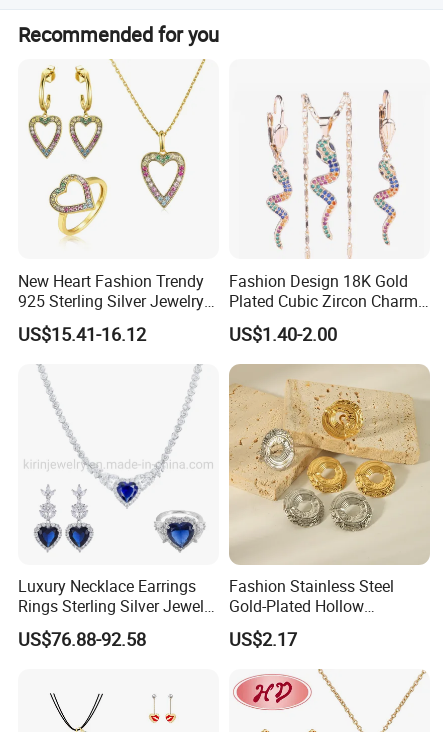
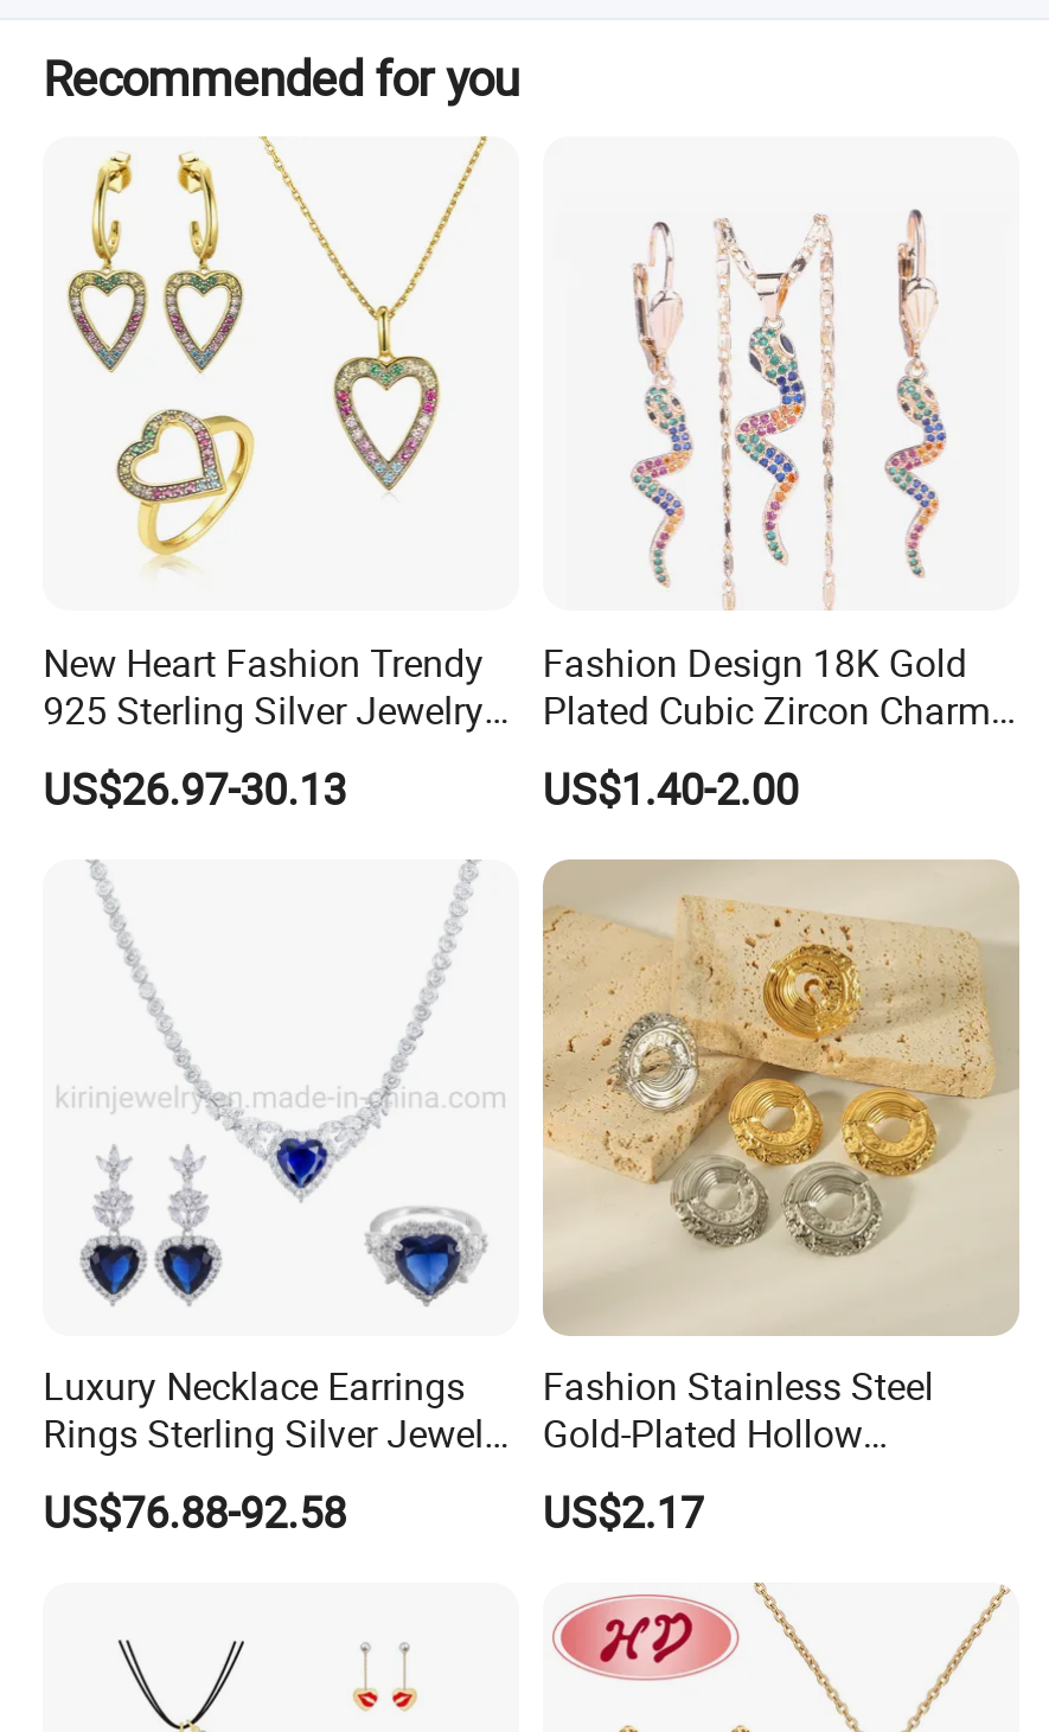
- US$15.41-16.12
+ US$26.97-30.13
